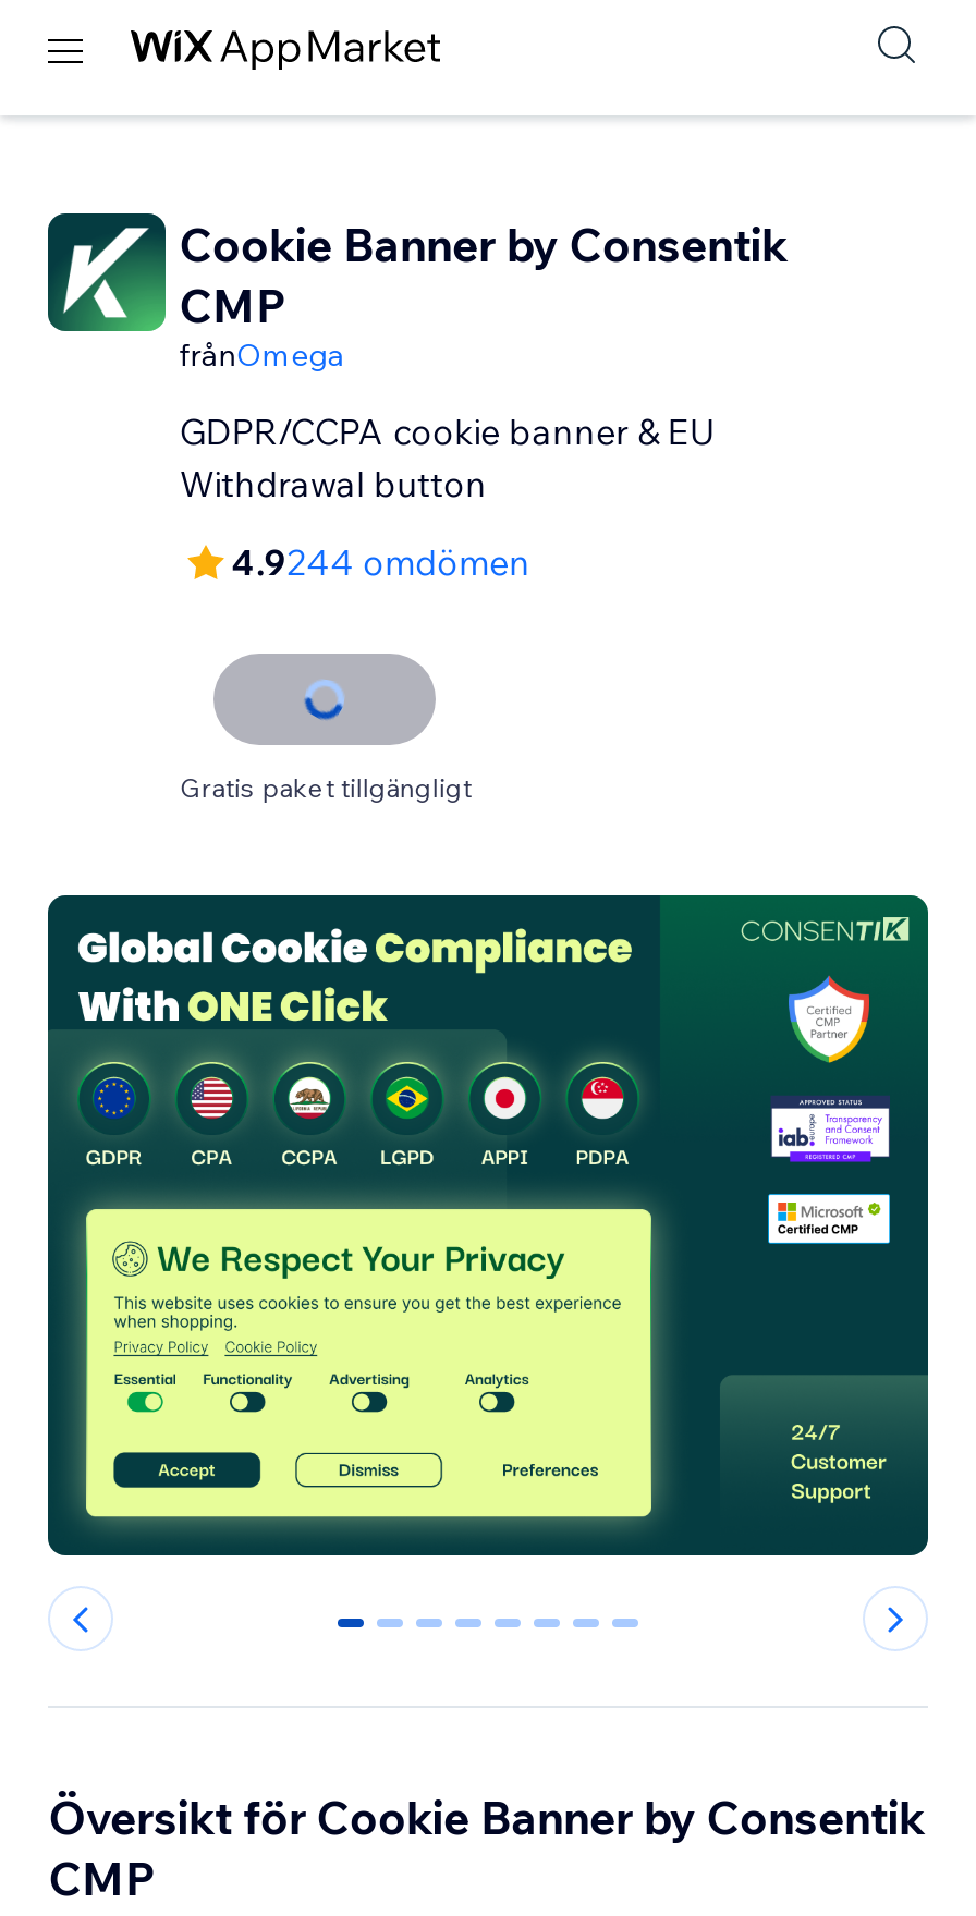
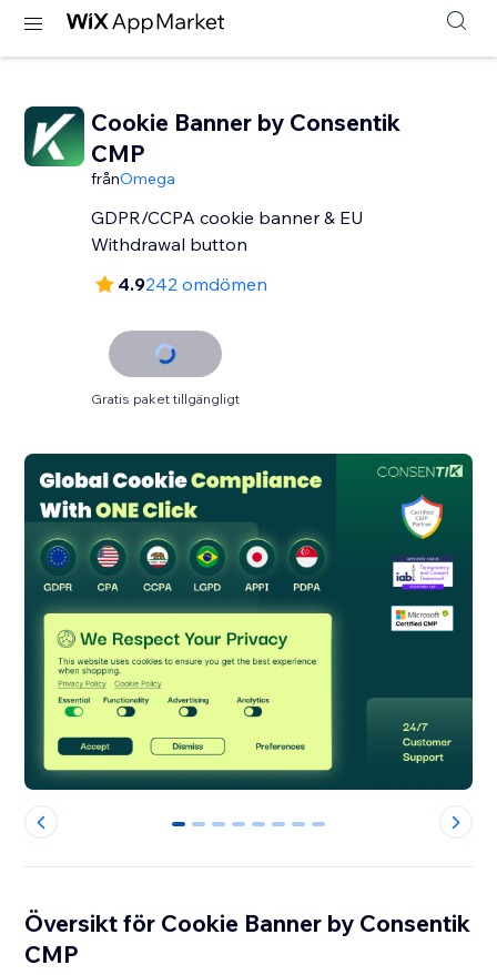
- 4.9244 omdömen
+ 4.9242 omdömen
